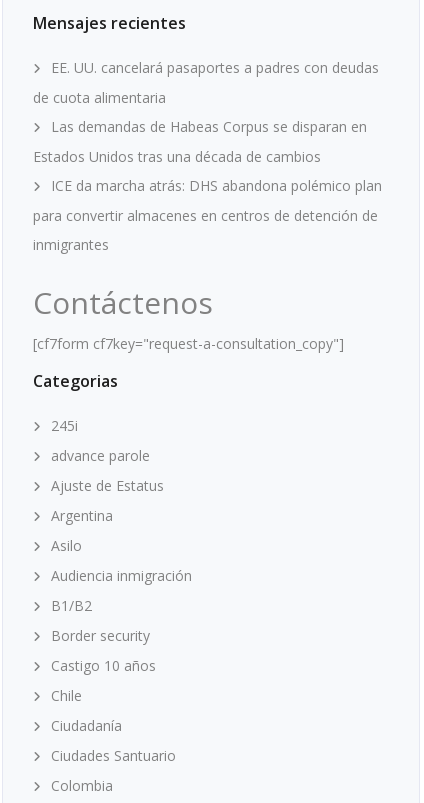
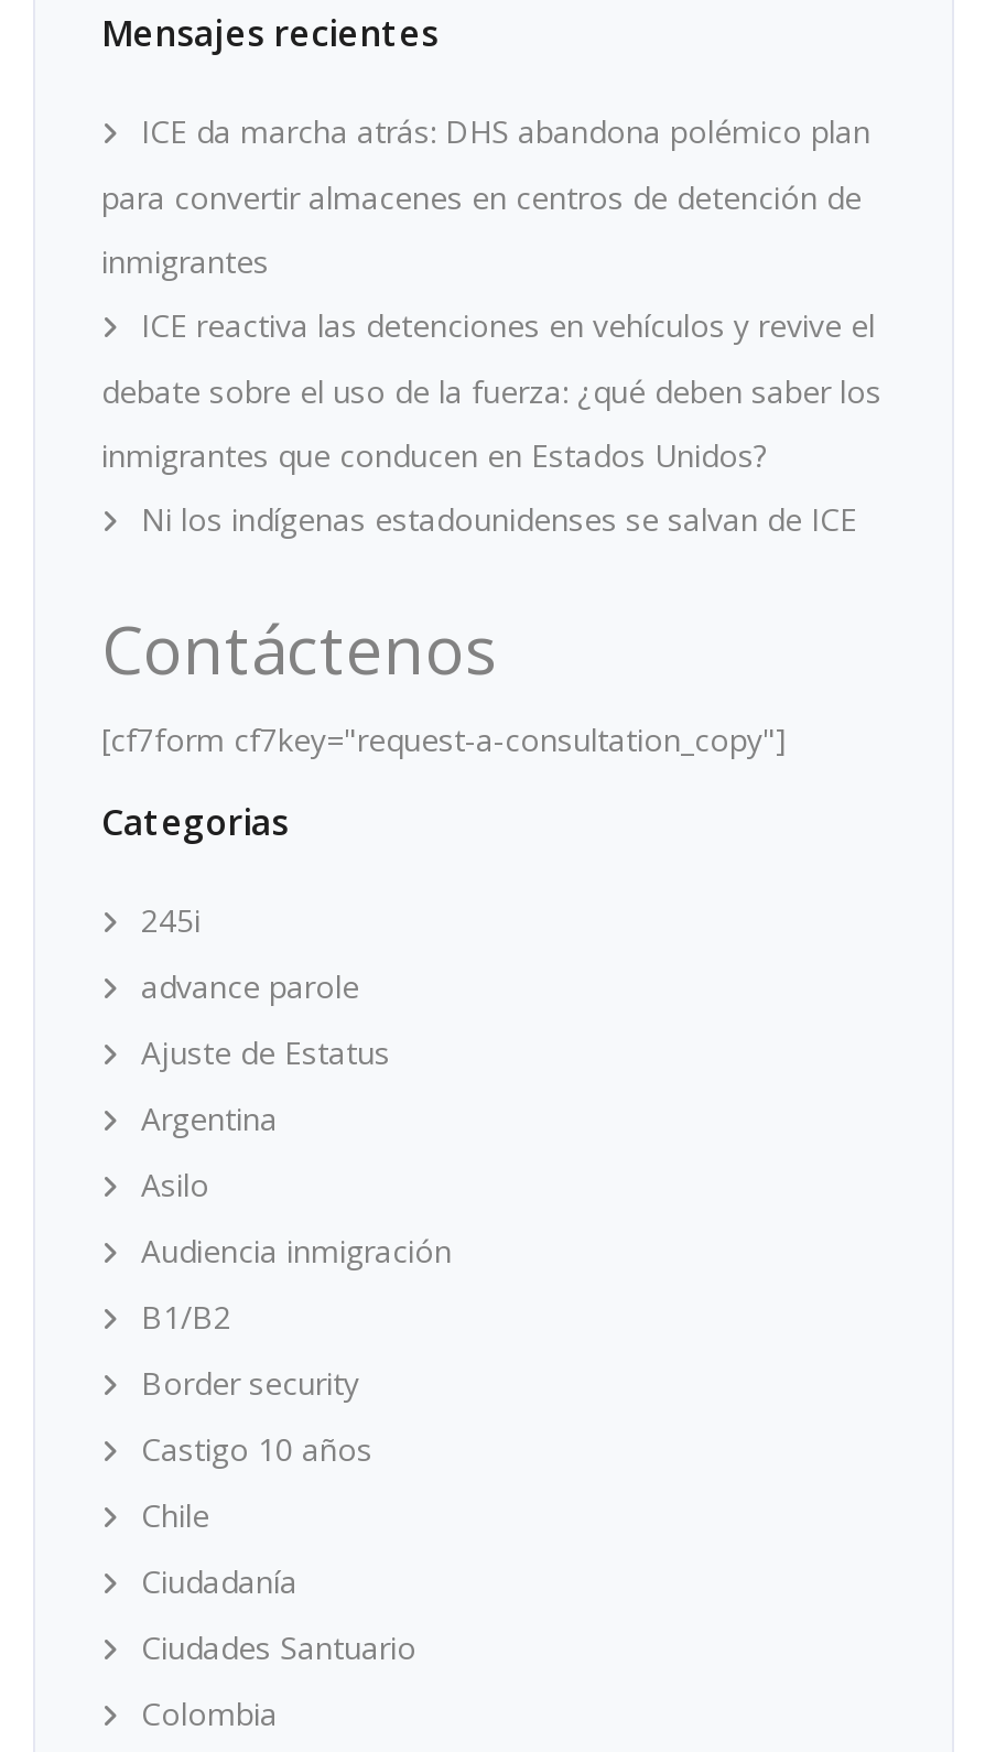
- EE. UU. cancelará pasaportes a padres con deudas
- de cuota alimentaria
- Las demandas de Habeas Corpus se disparan en
- Estados Unidos tras una década de cambios

moved up: ICE da marcha atrás: DHS abandona polémico plan | para convertir almacenes en centros de detención de | inmigrantes

+ ICE reactiva las detenciones en vehículos y revive el
+ debate sobre el uso de la fuerza: ¿qué deben saber los
+ inmigrantes que conducen en Estados Unidos?
+ Ni los indígenas estadounidenses se salvan de ICE
